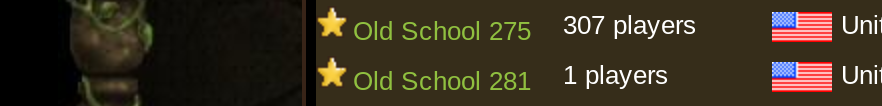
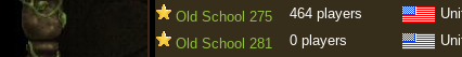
- Old School 275 307 players
+ Old School 275 464 players

- Old School 281 1 players
+ Old School 281 0 players
